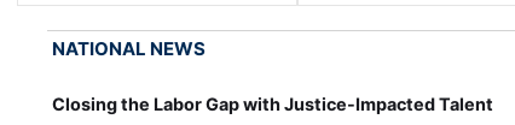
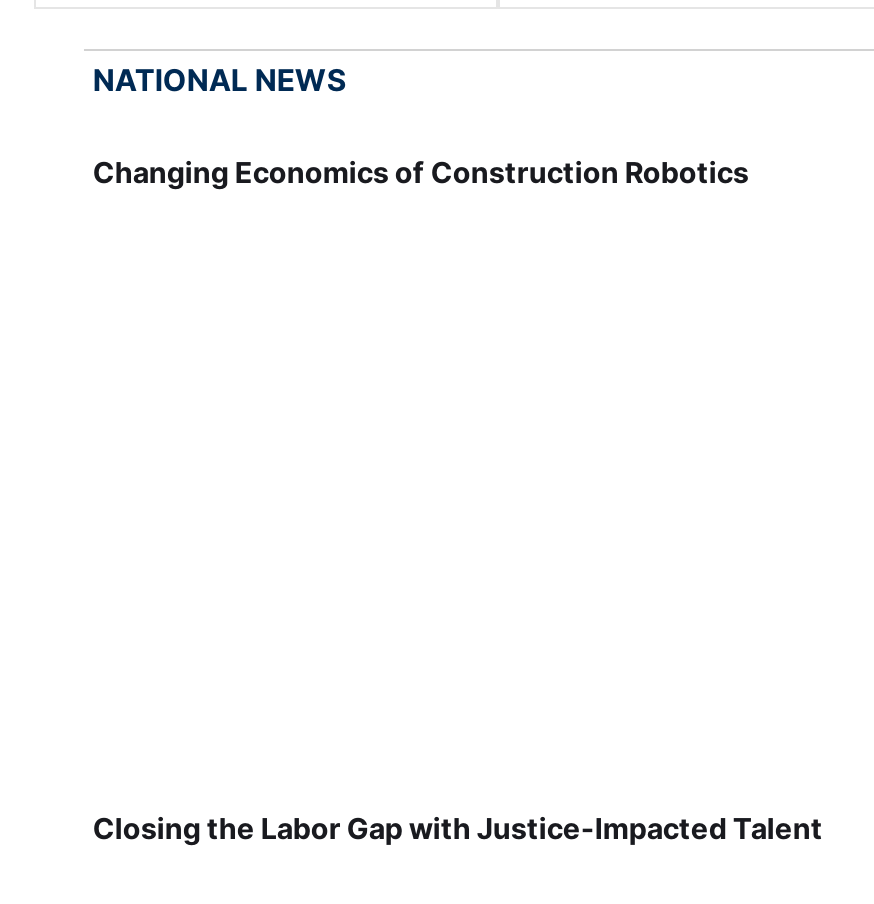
+ Changing Economics of Construction Robotics
